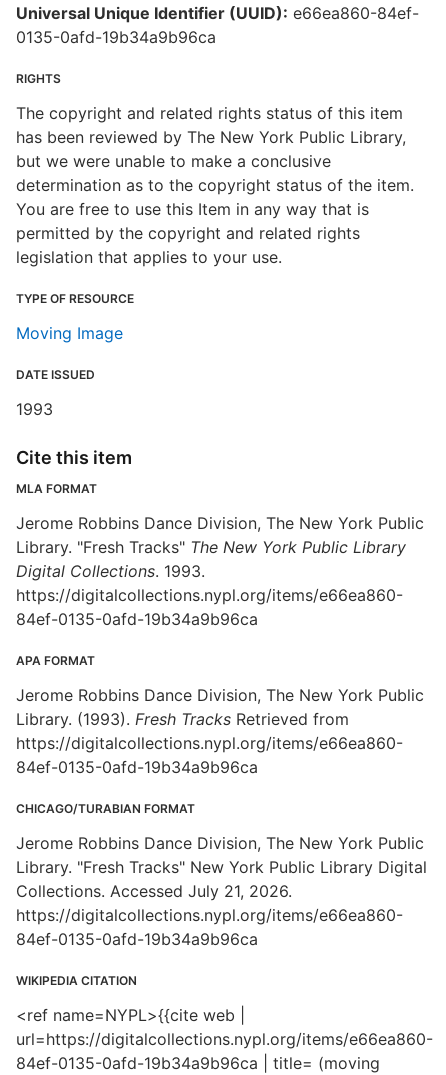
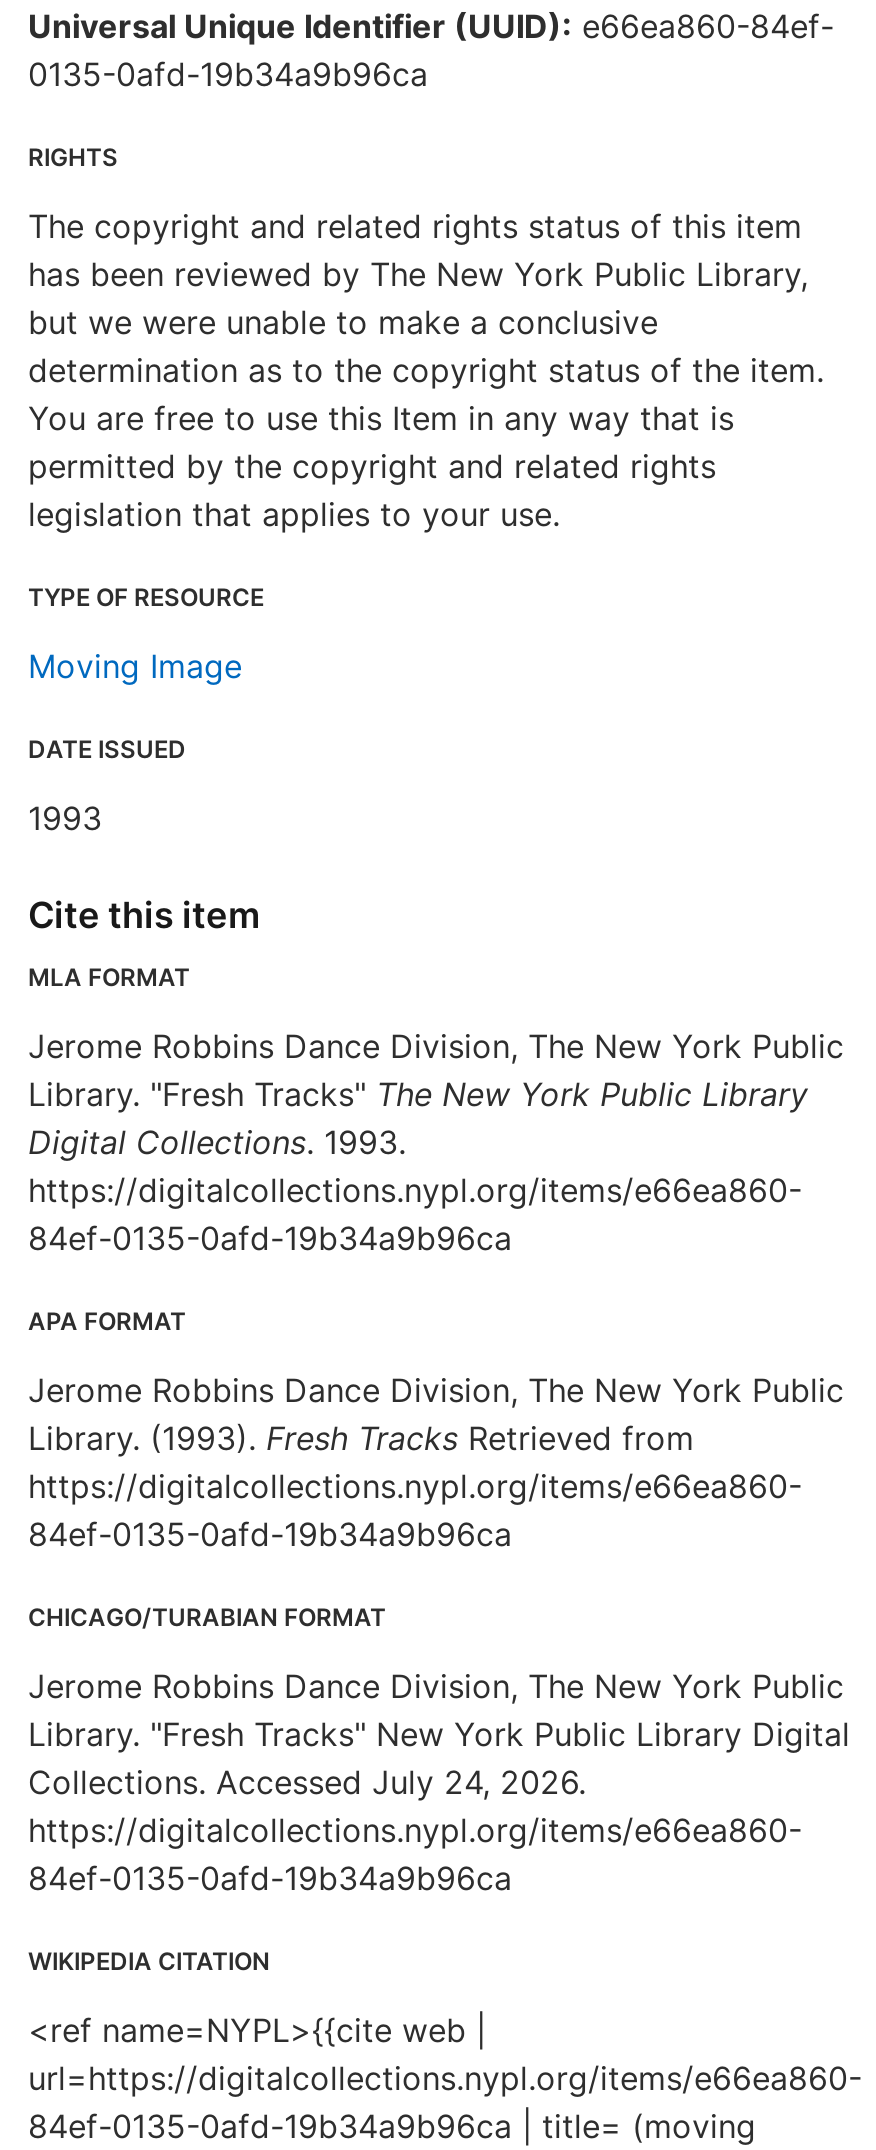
- Collections. Accessed July 21, 2026.
+ Collections. Accessed July 24, 2026.
